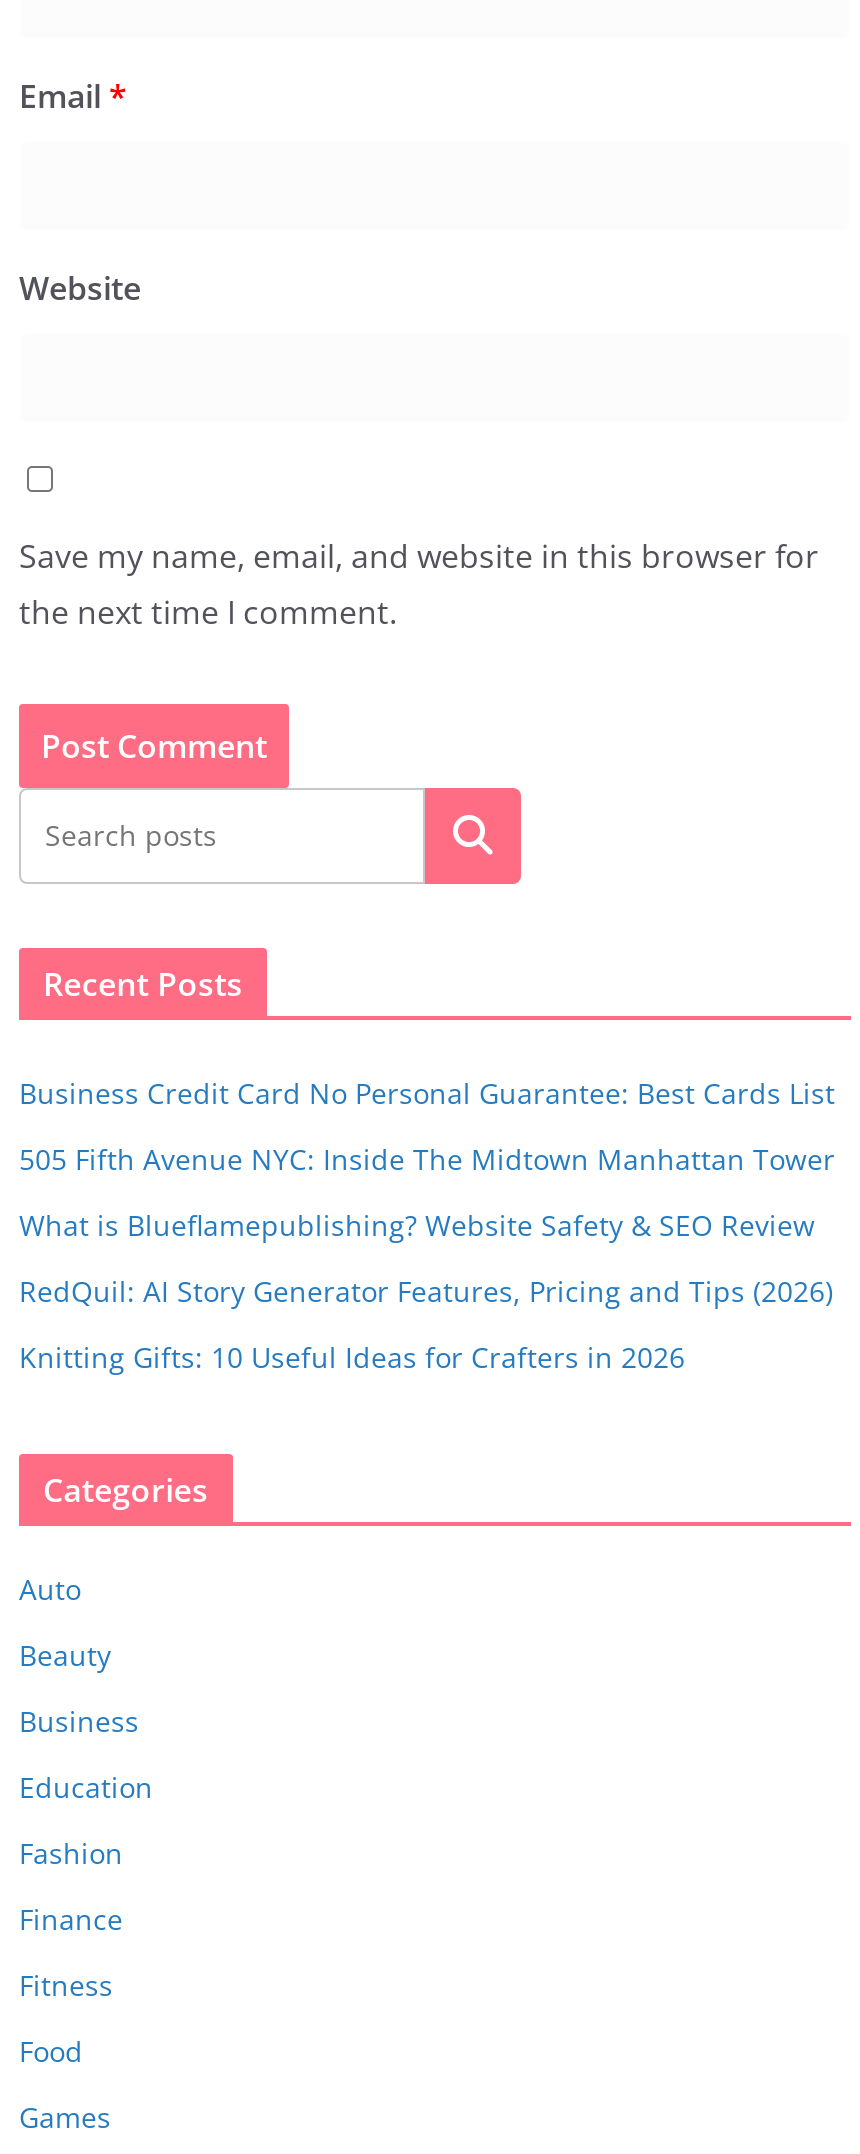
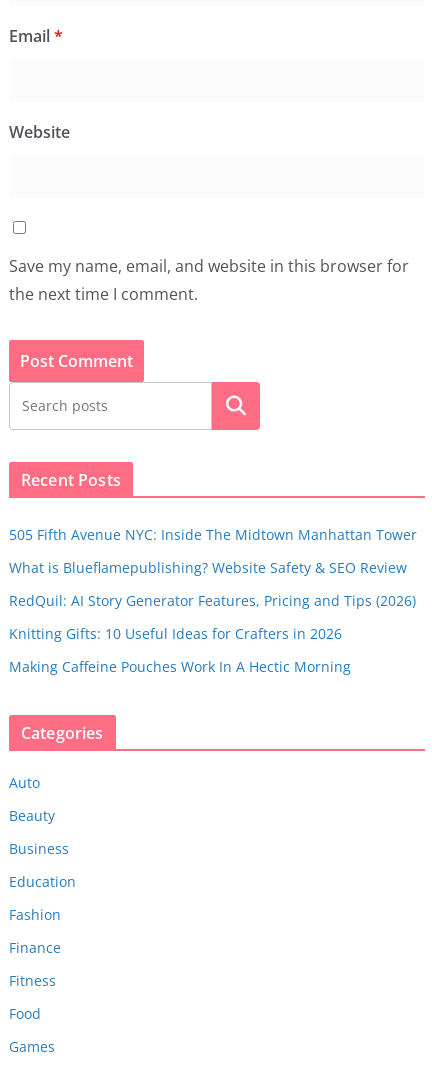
- Business Credit Card No Personal Guarantee: Best Cards List

moved up: 505 Fifth Avenue NYC: Inside The Midtown Manhattan Tower | What is Blueflamepublishing? Website Safety & SEO Review | RedQuil: AI Story Generator Features, Pricing and Tips (2026) | Knitting Gifts: 10 Useful Ideas for Crafters in 2026

+ Making Caffeine Pouches Work In A Hectic Morning
